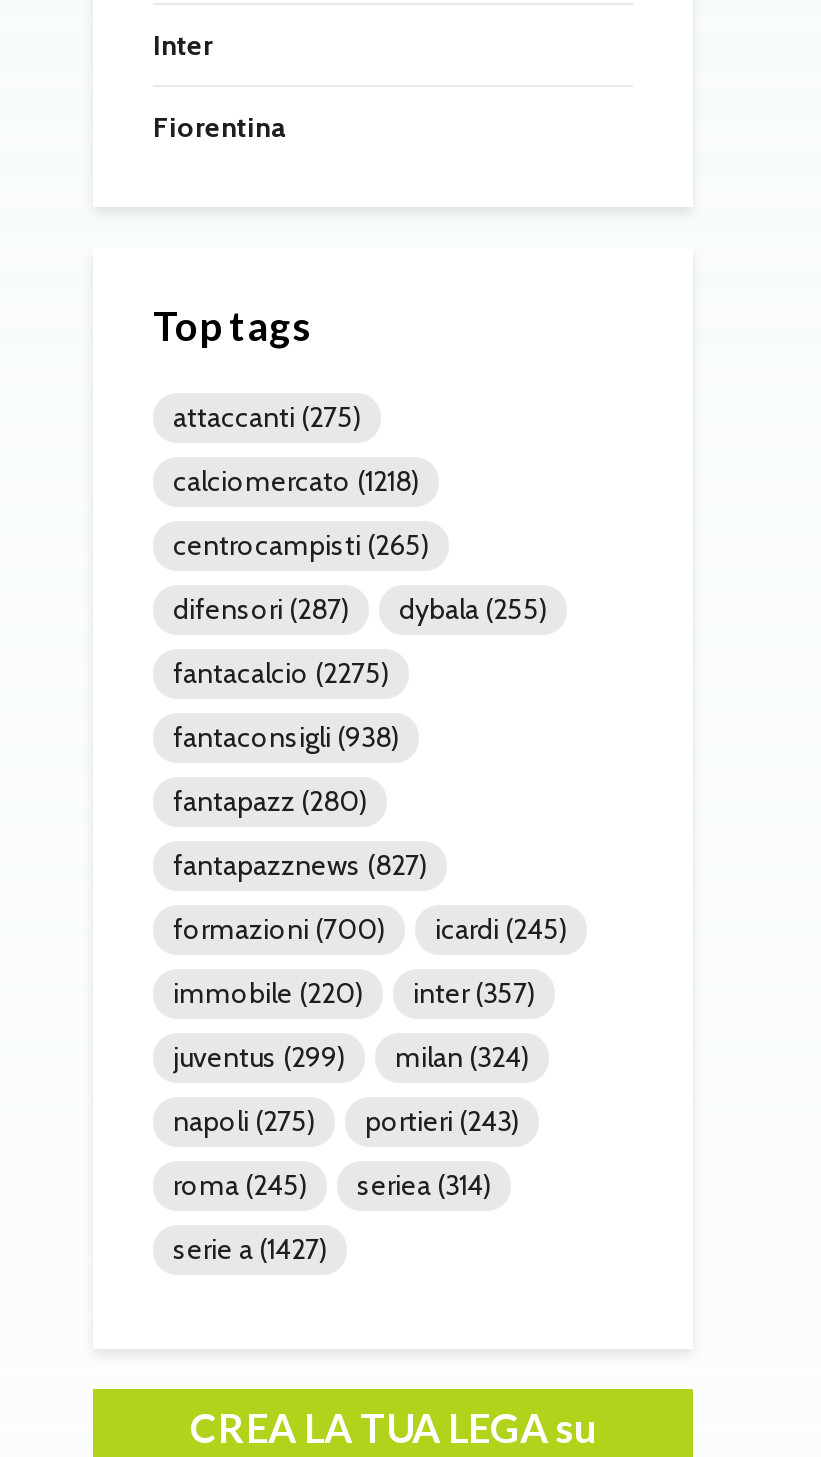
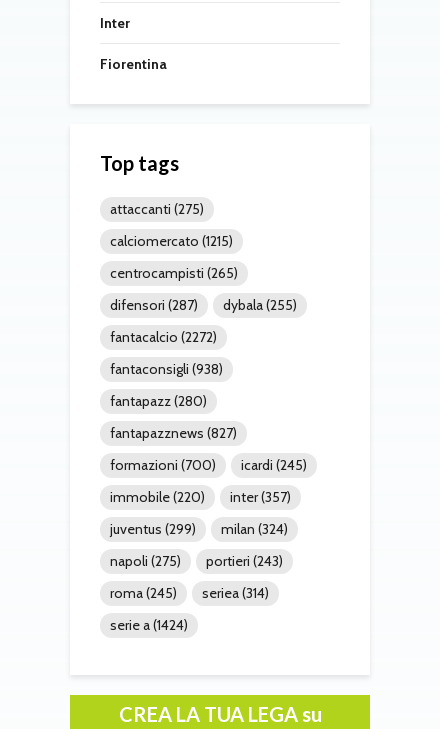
- calciomercato (1218)
+ calciomercato (1215)

- fantacalcio (2275)
+ fantacalcio (2272)

- serie a (1427)
+ serie a (1424)
